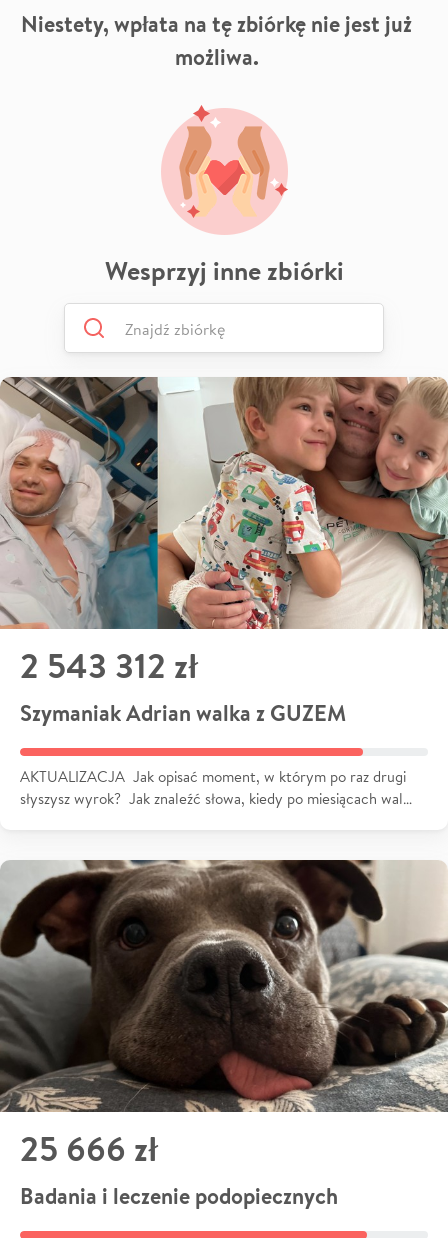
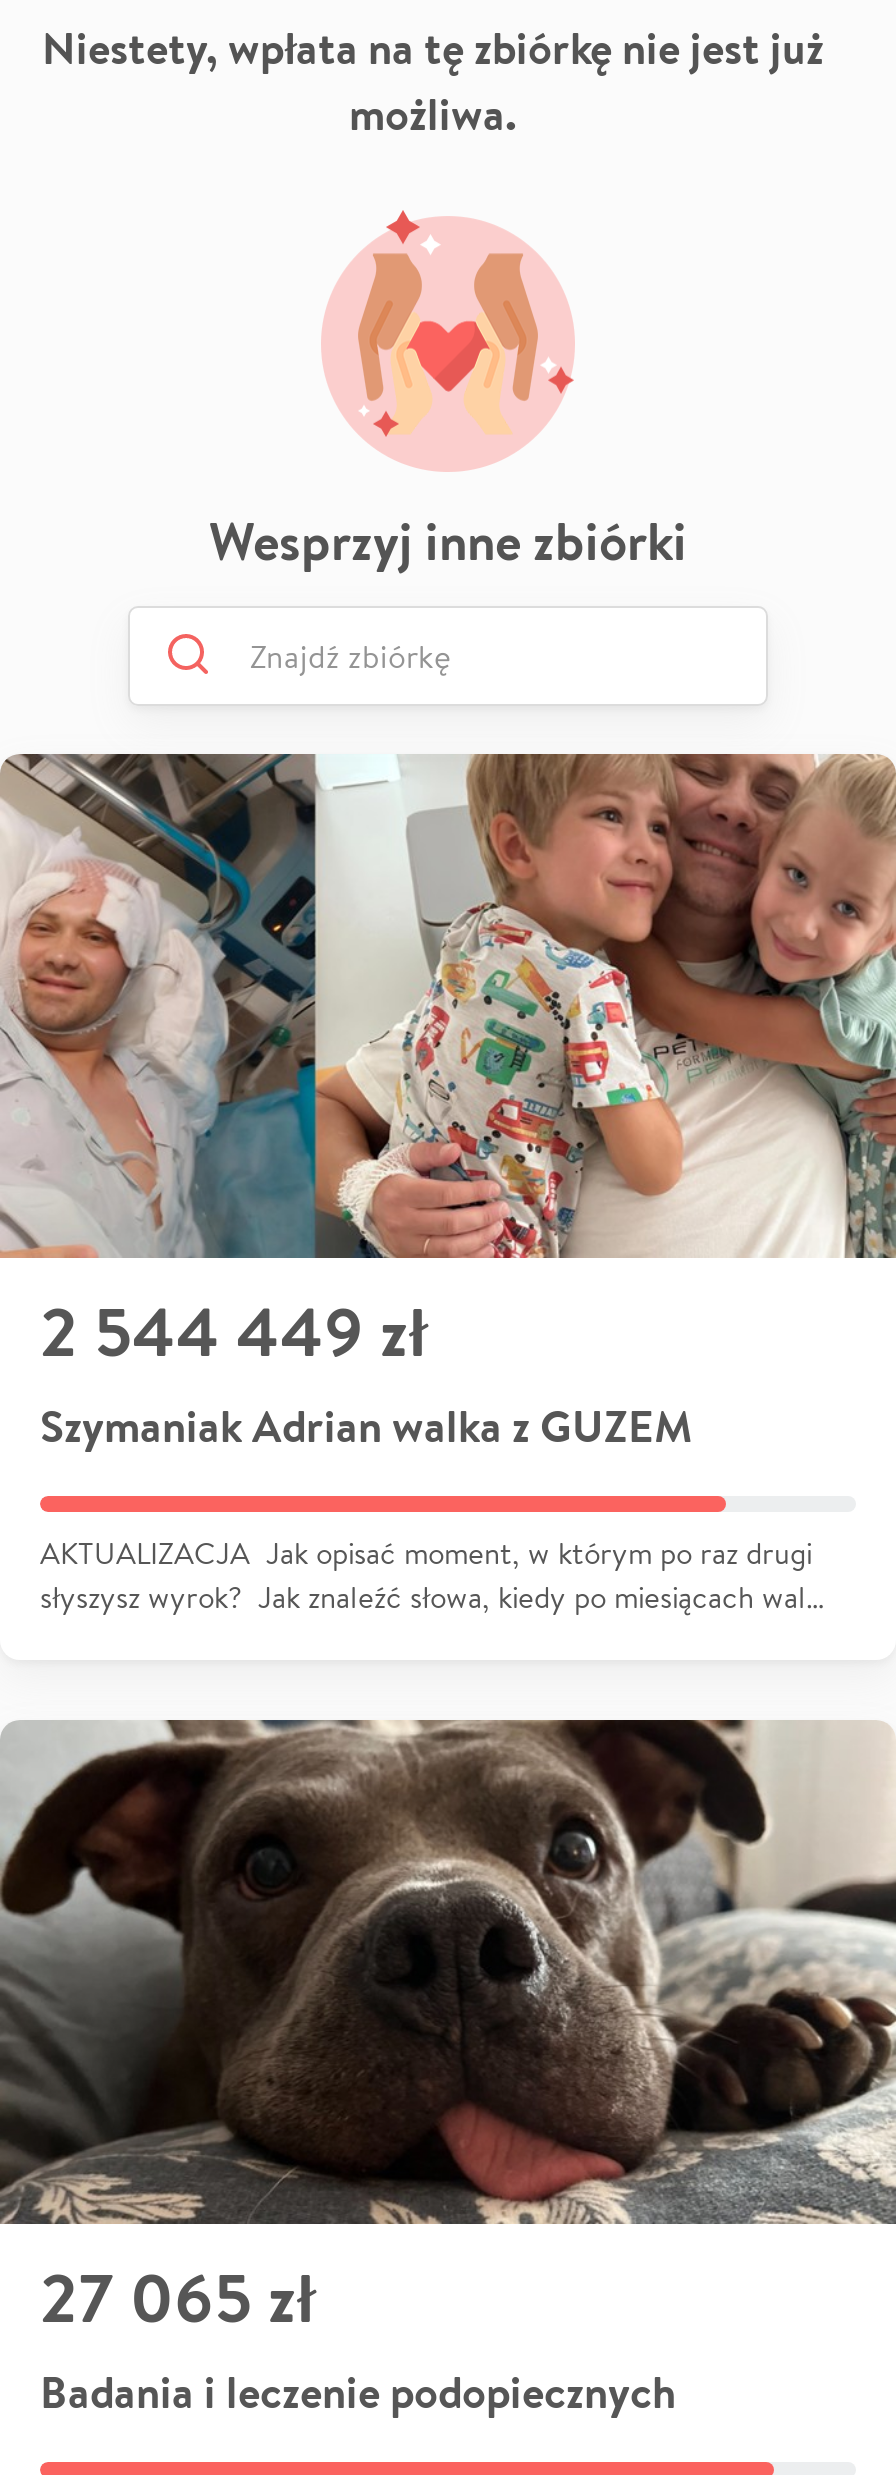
- 2 543 312 zł
+ 2 544 449 zł

- 25 666 zł
+ 27 065 zł
